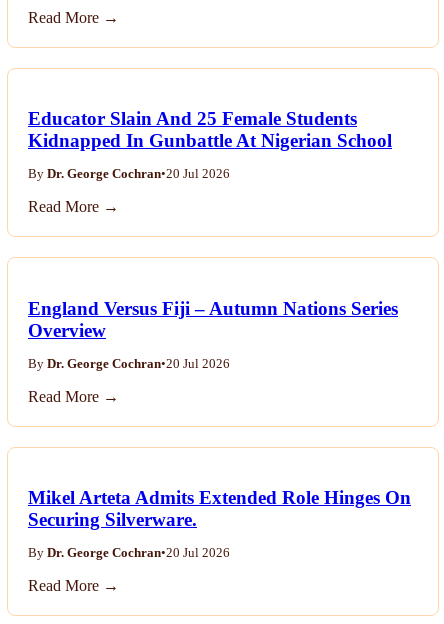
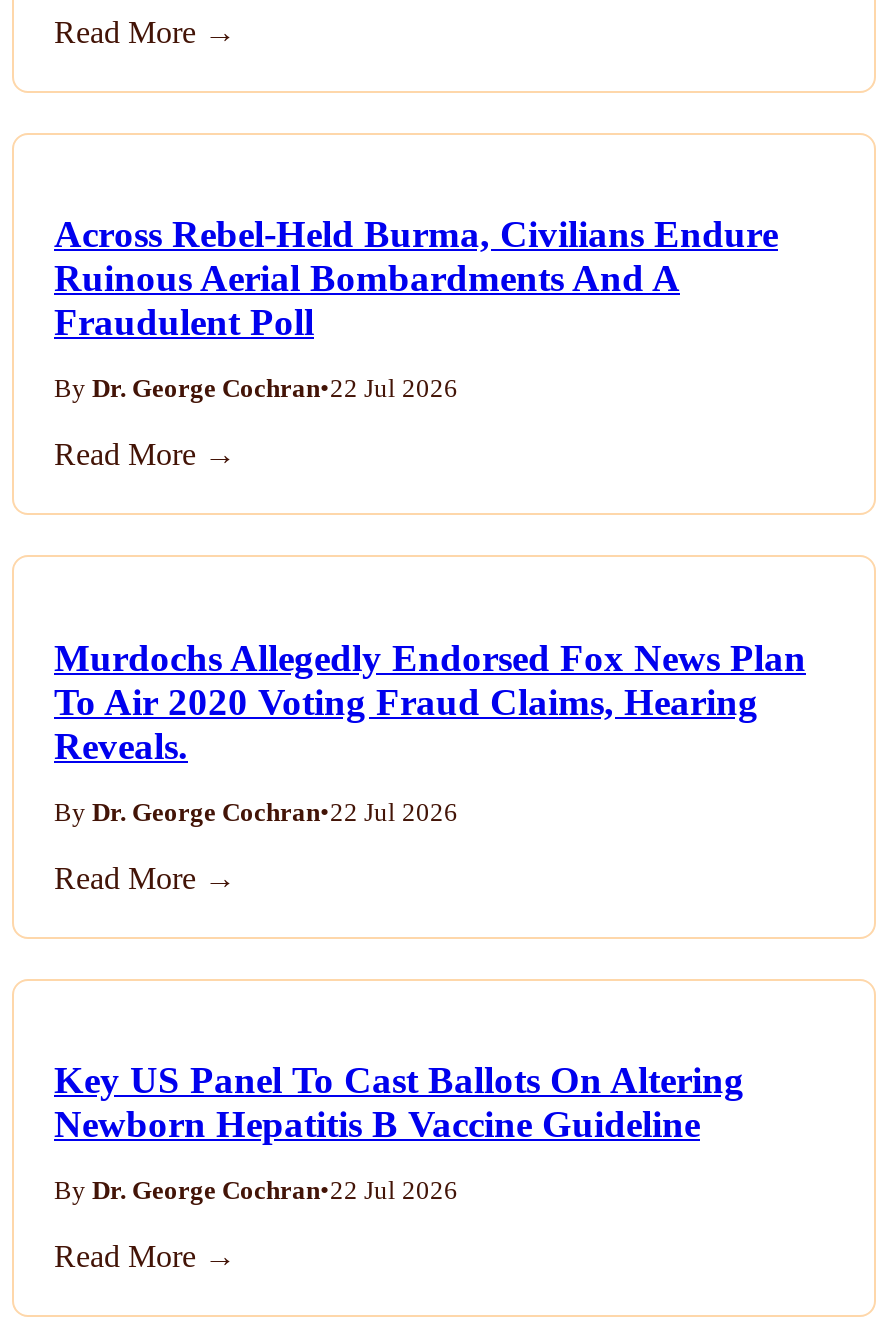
- Educator Slain And 25 Female Students
- Kidnapped In Gunbattle At Nigerian School
+ Across Rebel-Held Burma, Civilians Endure
+ Ruinous Aerial Bombardments And A
+ Fraudulent Poll

- By Dr. George Cochran•20 Jul 2026
+ By Dr. George Cochran•22 Jul 2026

- England Versus Fiji – Autumn Nations Series
- Overview
+ Murdochs Allegedly Endorsed Fox News Plan
+ To Air 2020 Voting Fraud Claims, Hearing
+ Reveals.

- By Dr. George Cochran•20 Jul 2026
+ By Dr. George Cochran•22 Jul 2026

- Mikel Arteta Admits Extended Role Hinges On
- Securing Silverware.
+ Key US Panel To Cast Ballots On Altering
+ Newborn Hepatitis B Vaccine Guideline

- By Dr. George Cochran•20 Jul 2026
+ By Dr. George Cochran•22 Jul 2026
